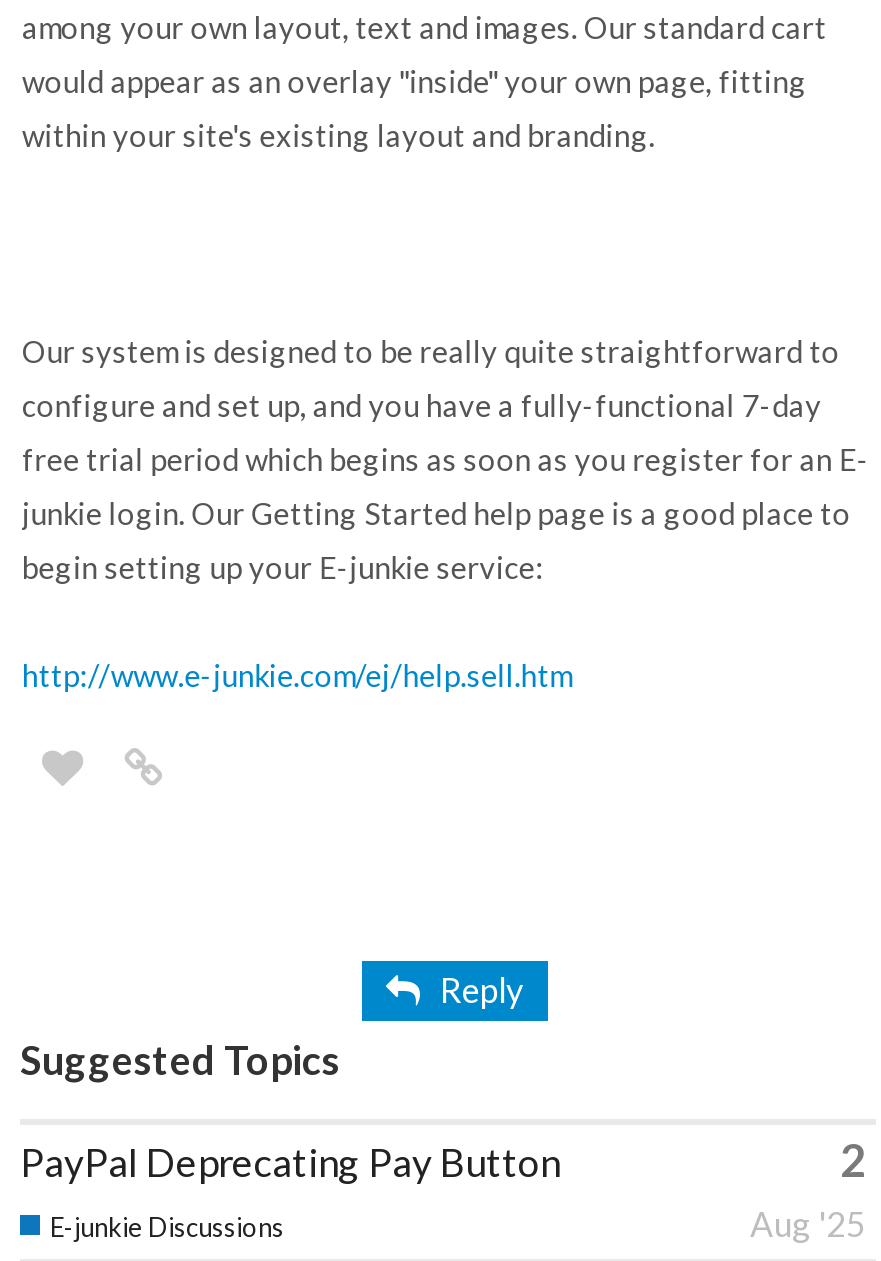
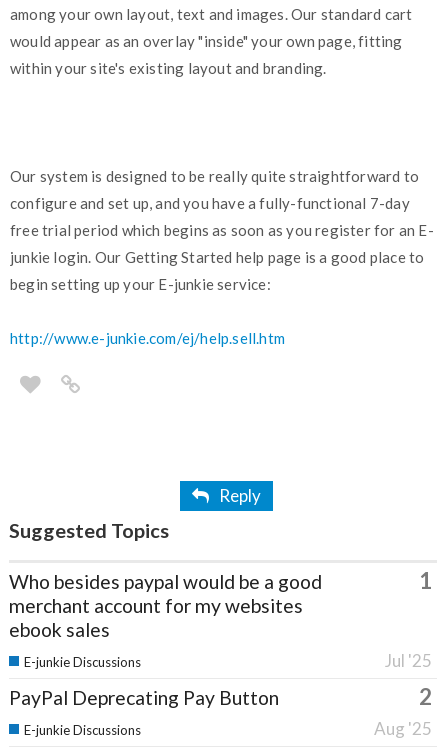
+ Who besides paypal would be a good
+ merchant account for my websites
+ ebook sales

+ 1
+ Jul '25
+ E-junkie Discussions
